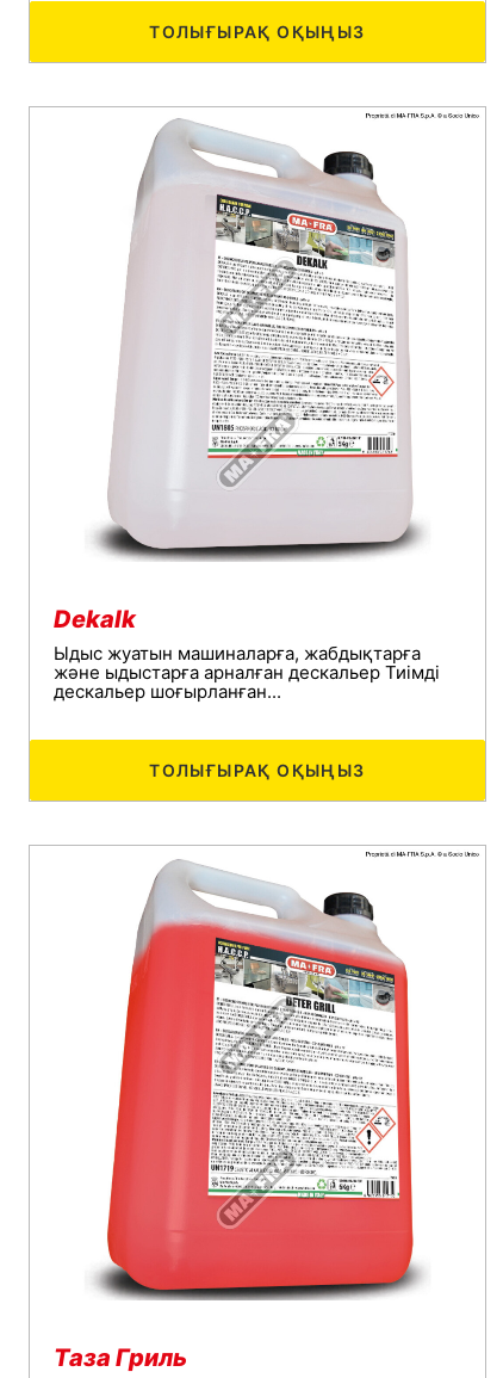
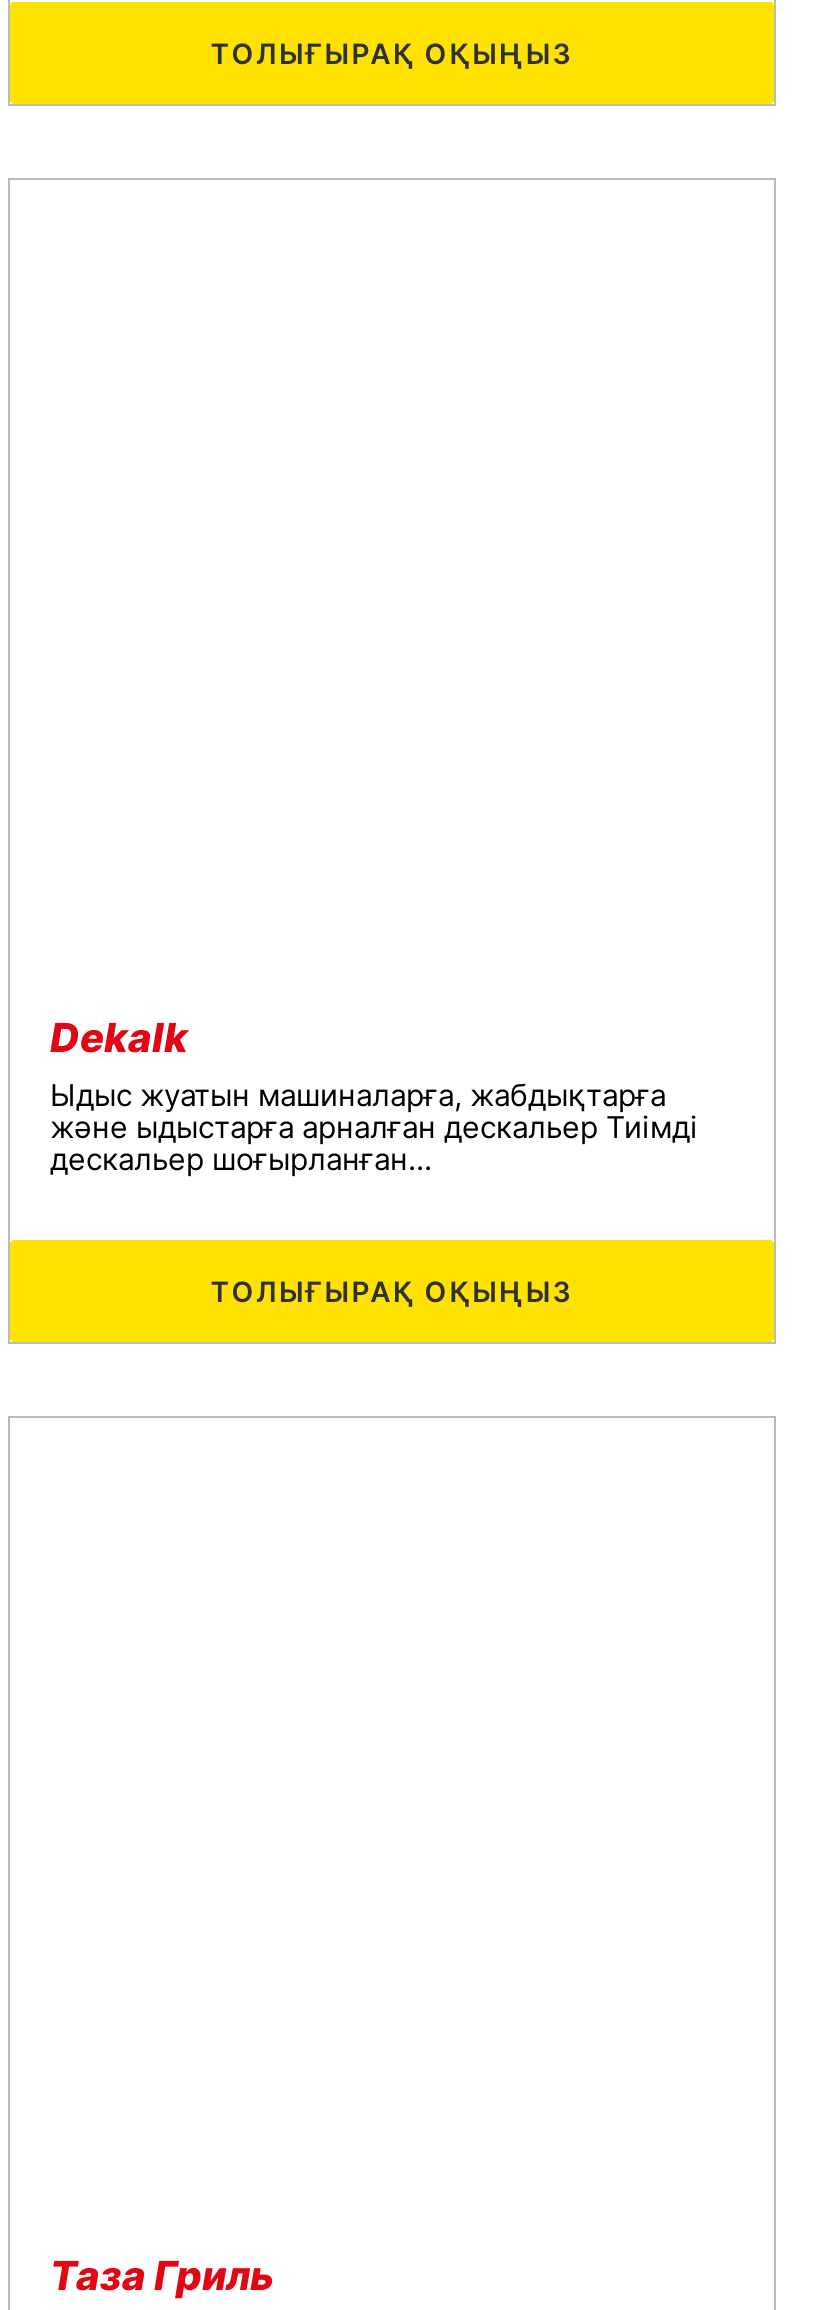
- [image]

- [image]
